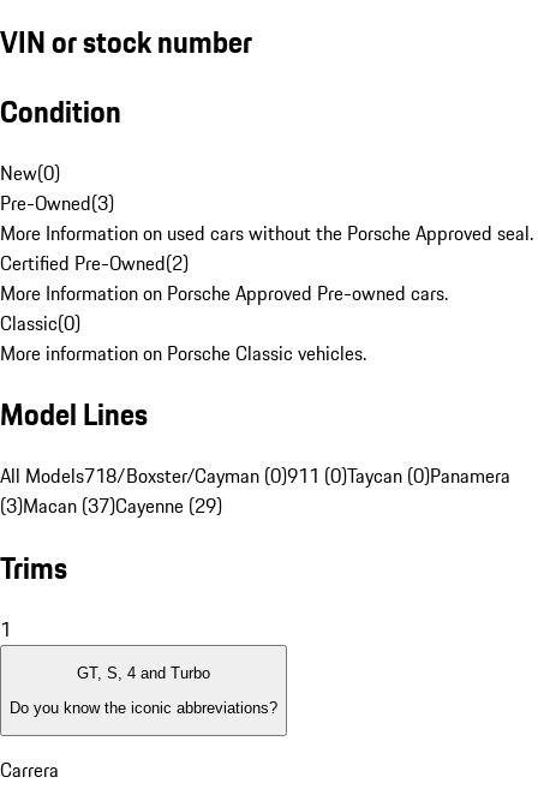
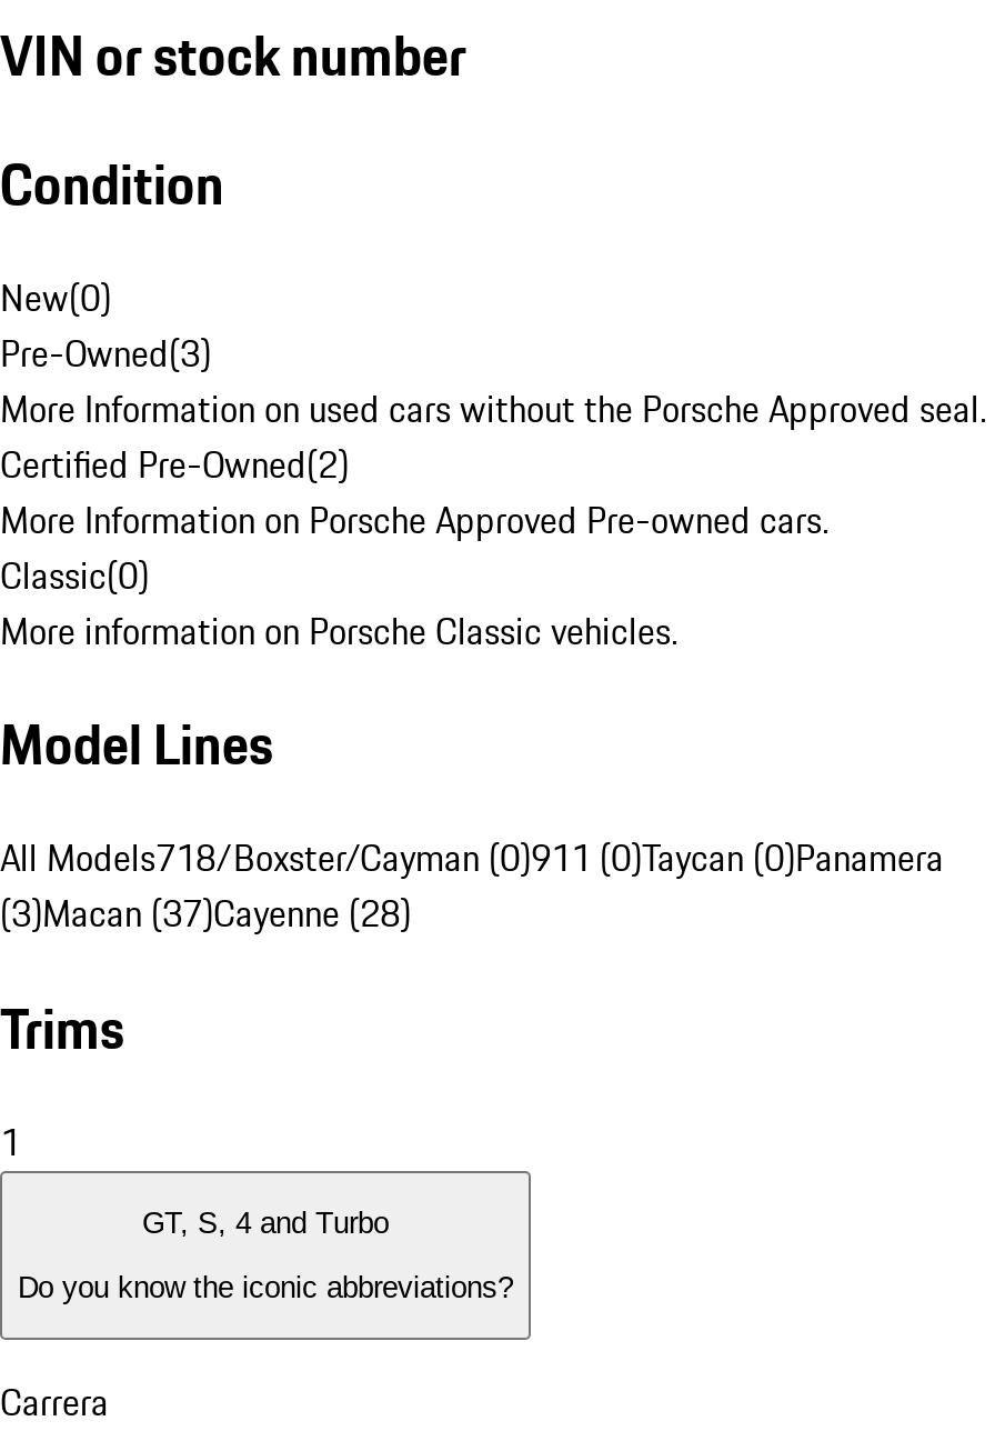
- (3)Macan (37)Cayenne (29)
+ (3)Macan (37)Cayenne (28)
